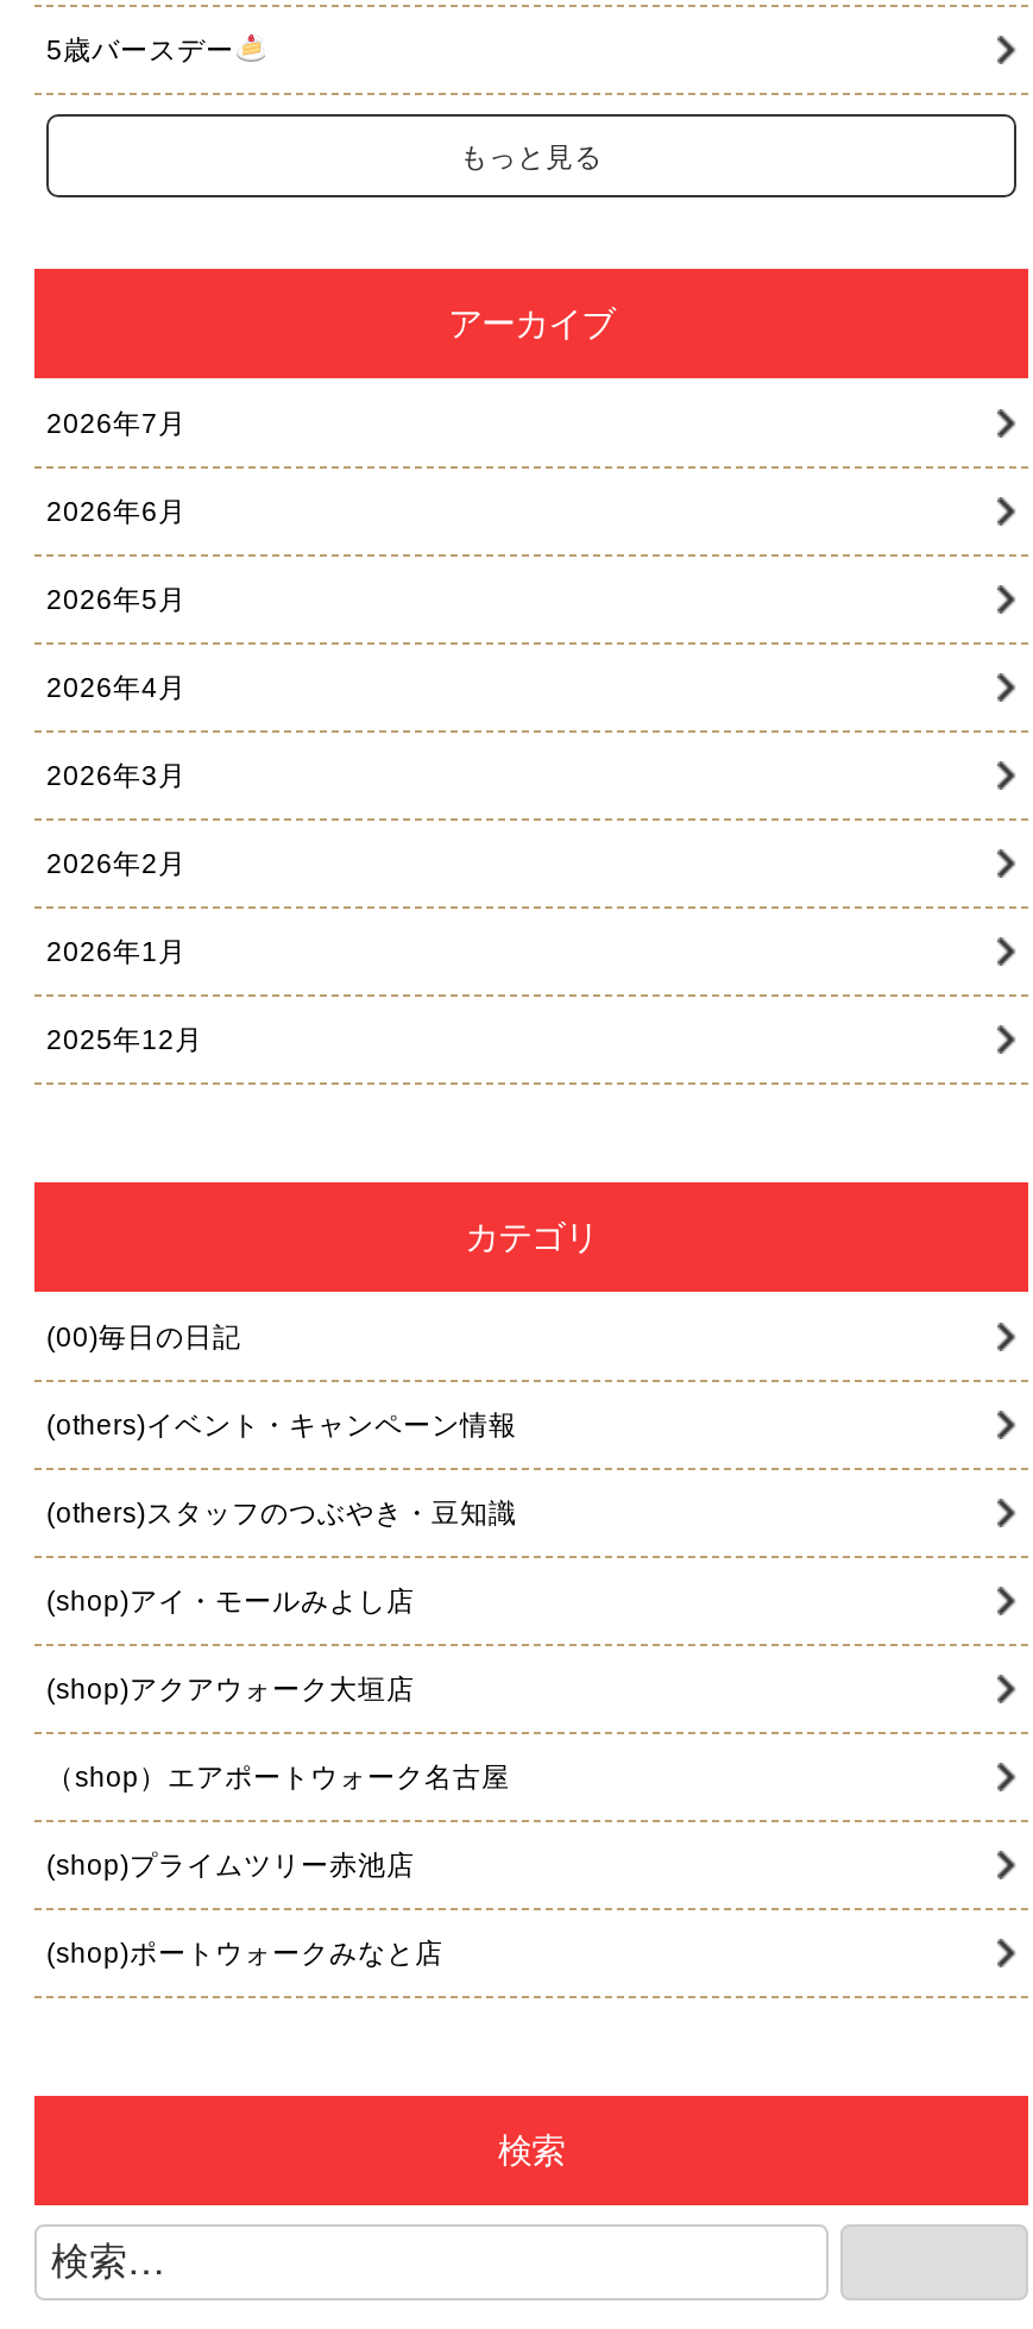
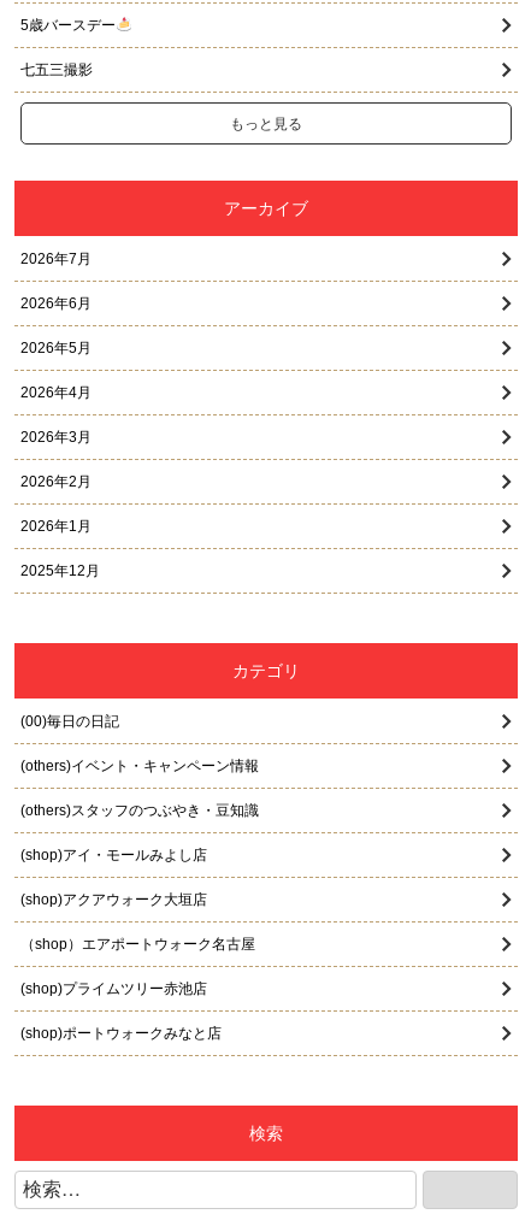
+ 七五三撮影
